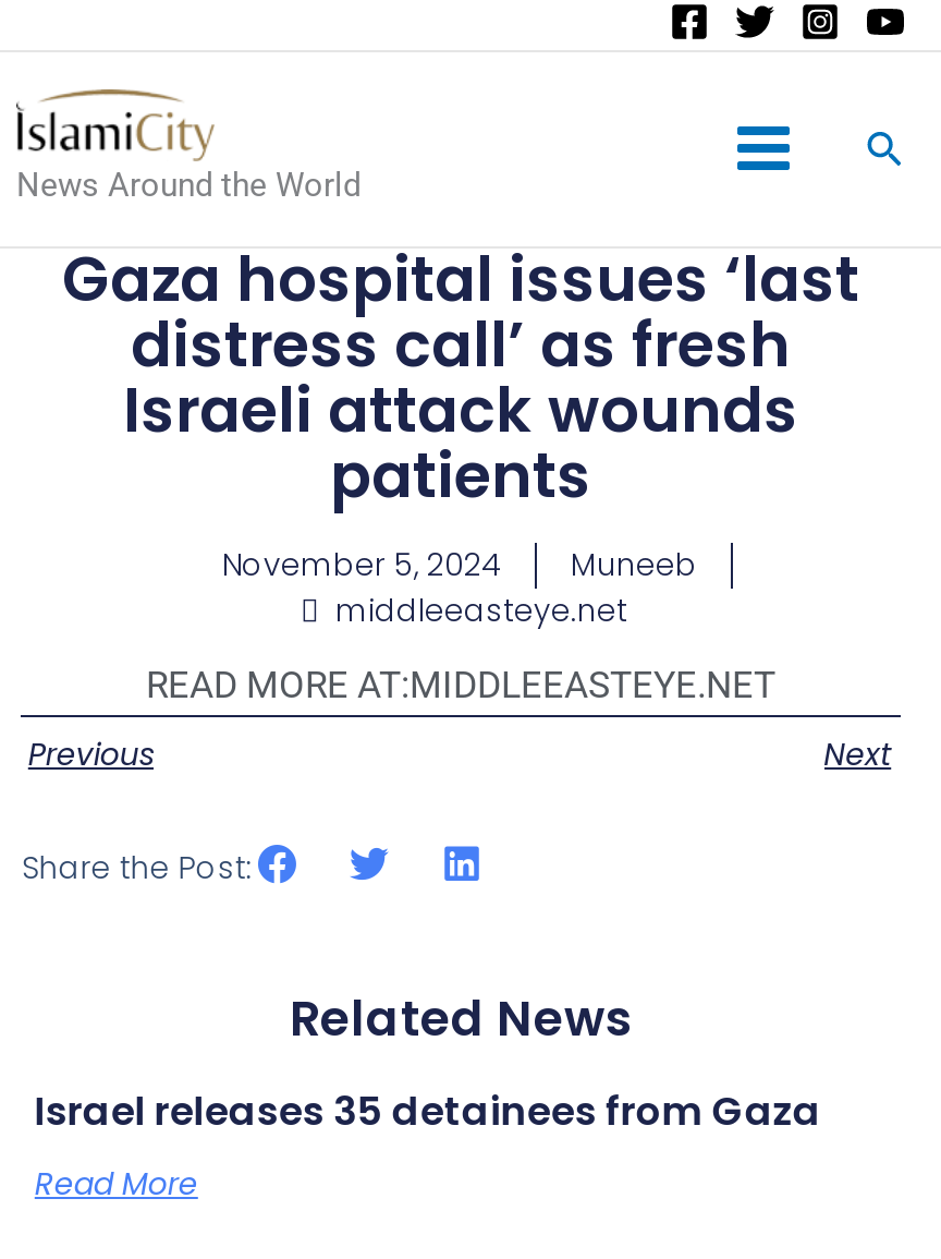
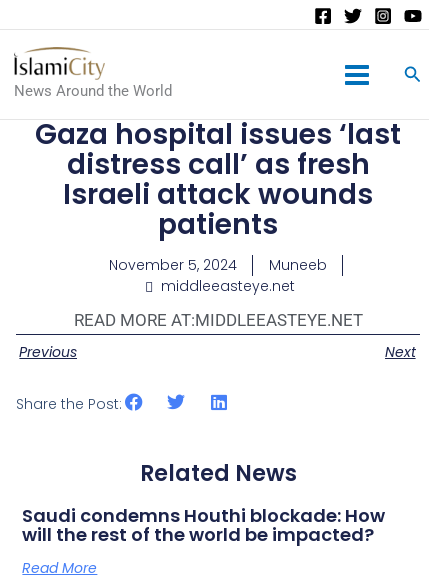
- Israel releases 35 detainees from Gaza
+ Saudi condemns Houthi blockade: How
+ will the rest of the world be impacted?
